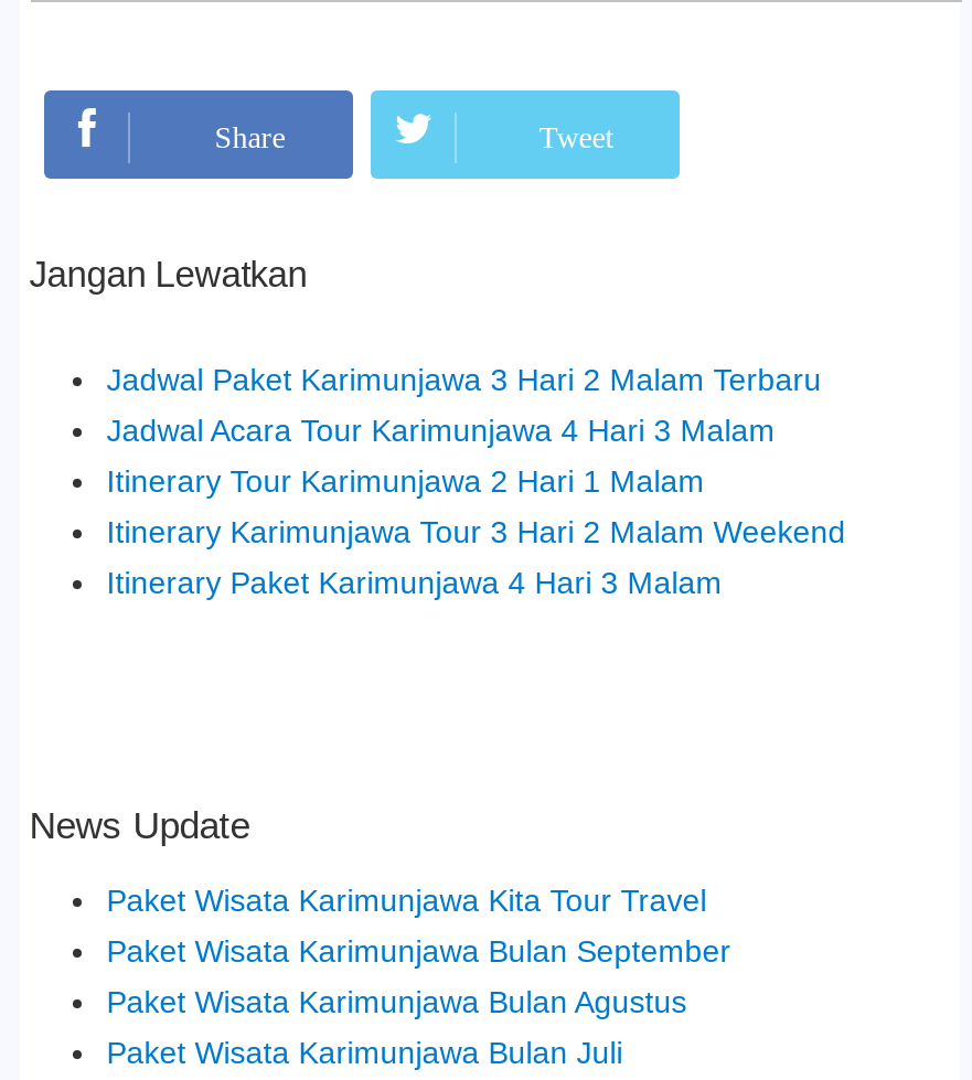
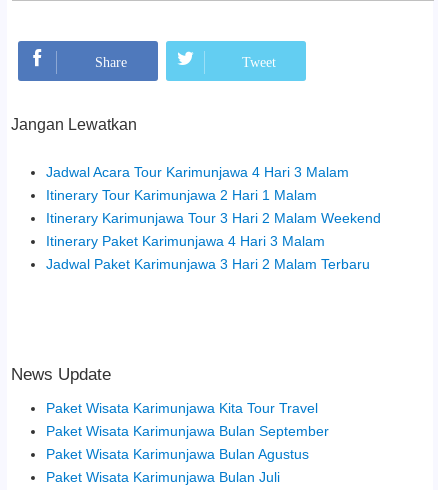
moved down: Jadwal Paket Karimunjawa 3 Hari 2 Malam Terbaru

moved up: Jadwal Acara Tour Karimunjawa 4 Hari 3 Malam | Itinerary Tour Karimunjawa 2 Hari 1 Malam | Itinerary Karimunjawa Tour 3 Hari 2 Malam Weekend | Itinerary Paket Karimunjawa 4 Hari 3 Malam
